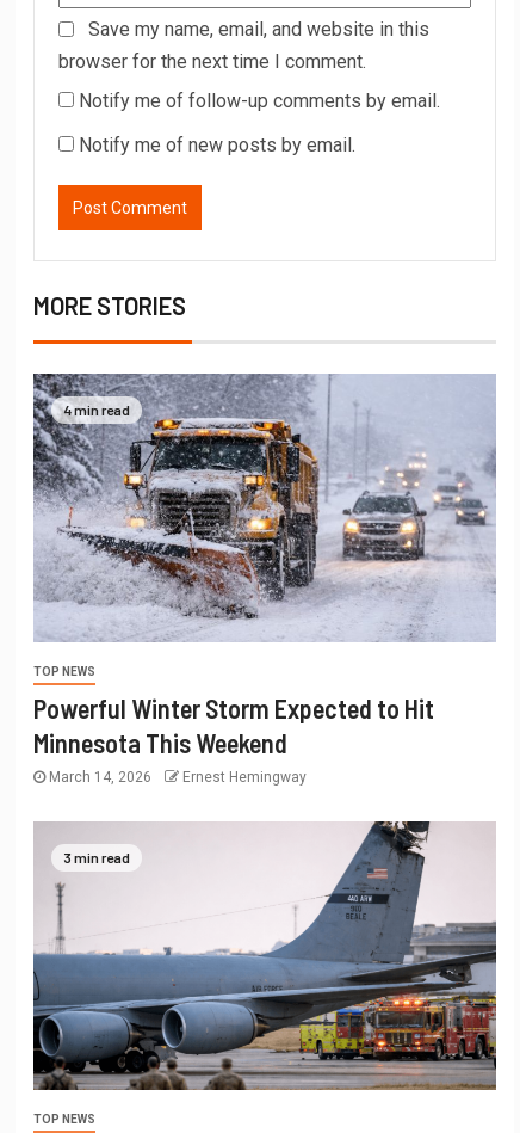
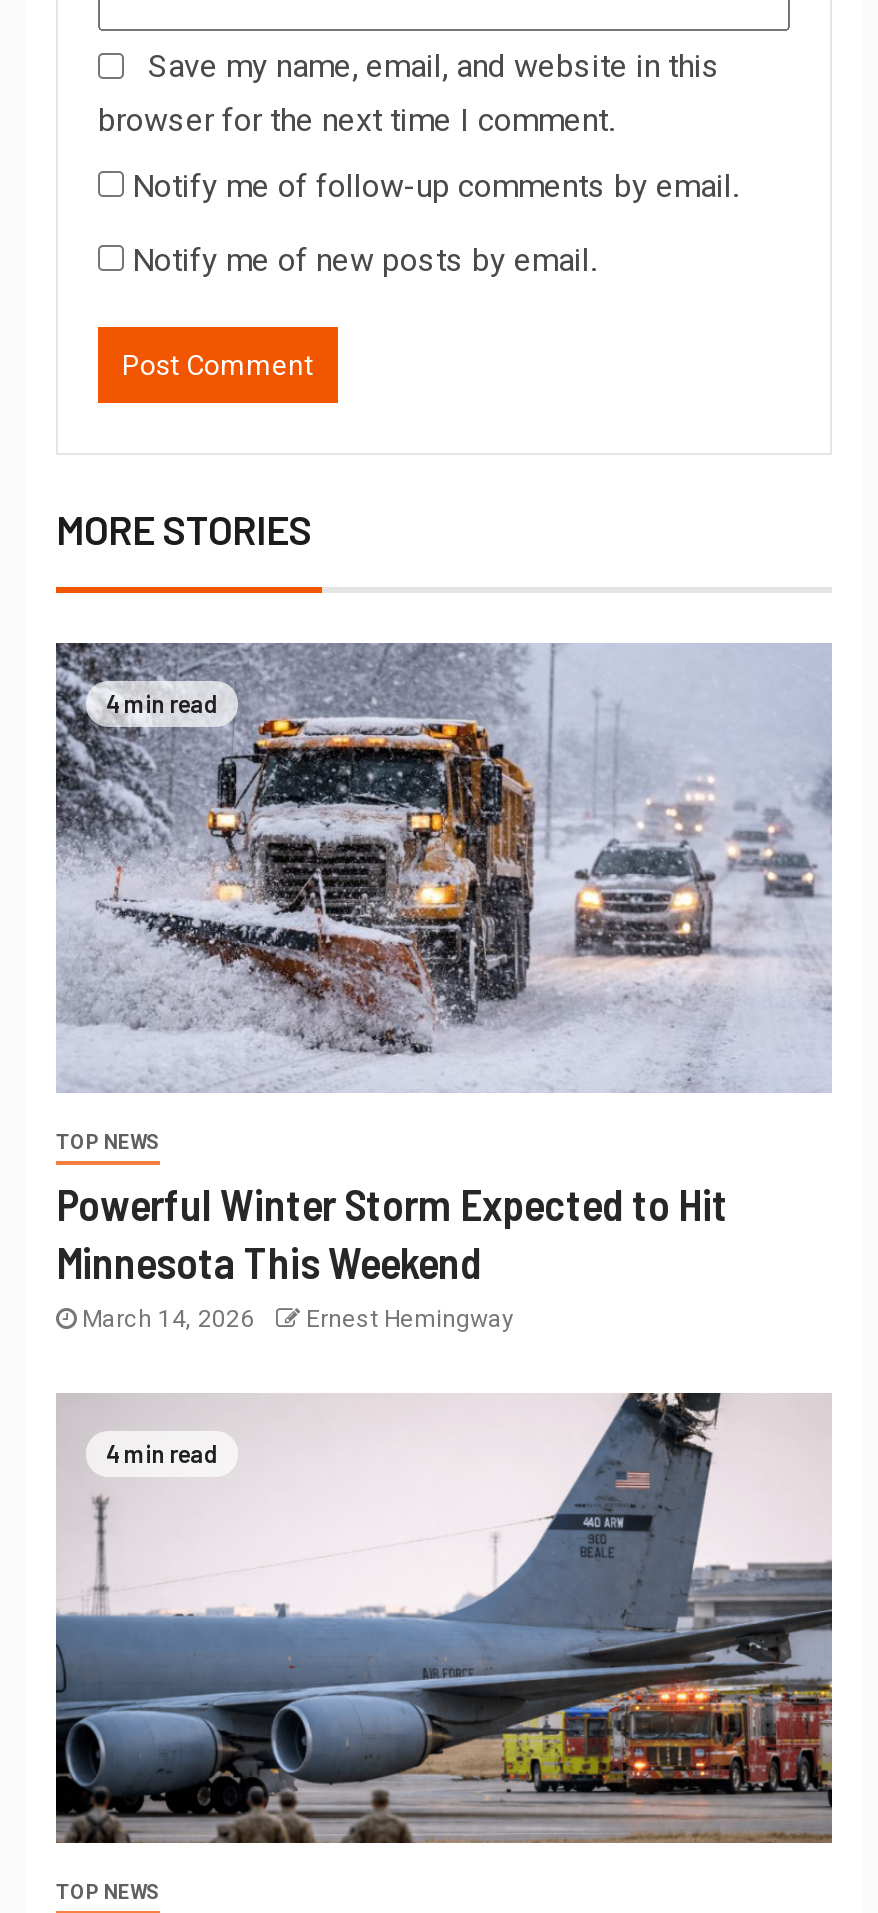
- 3 min read
+ 4 min read
